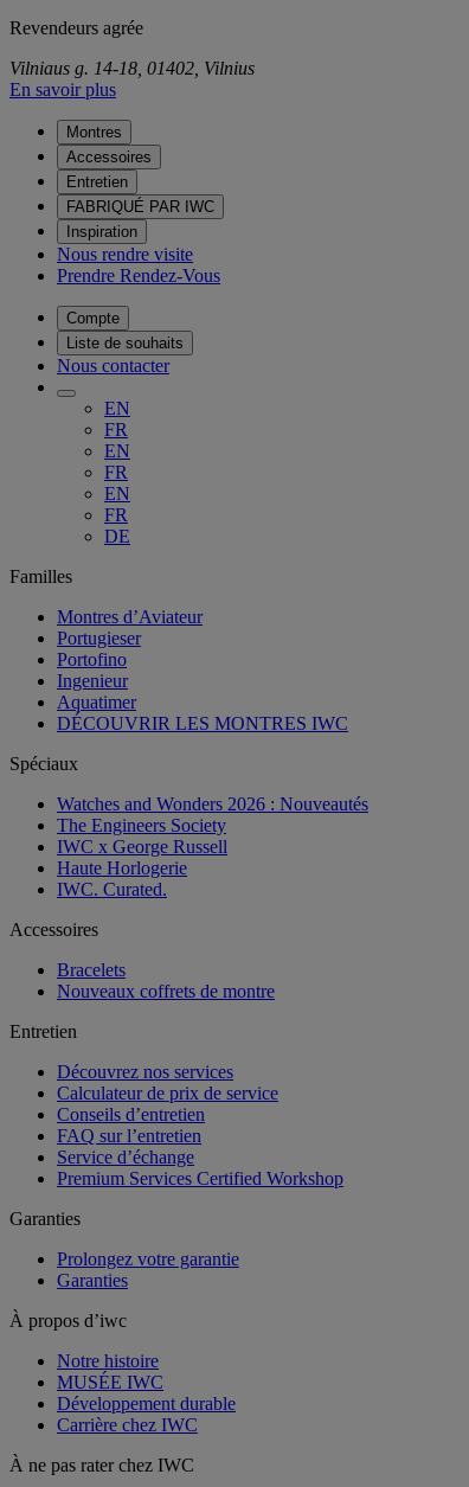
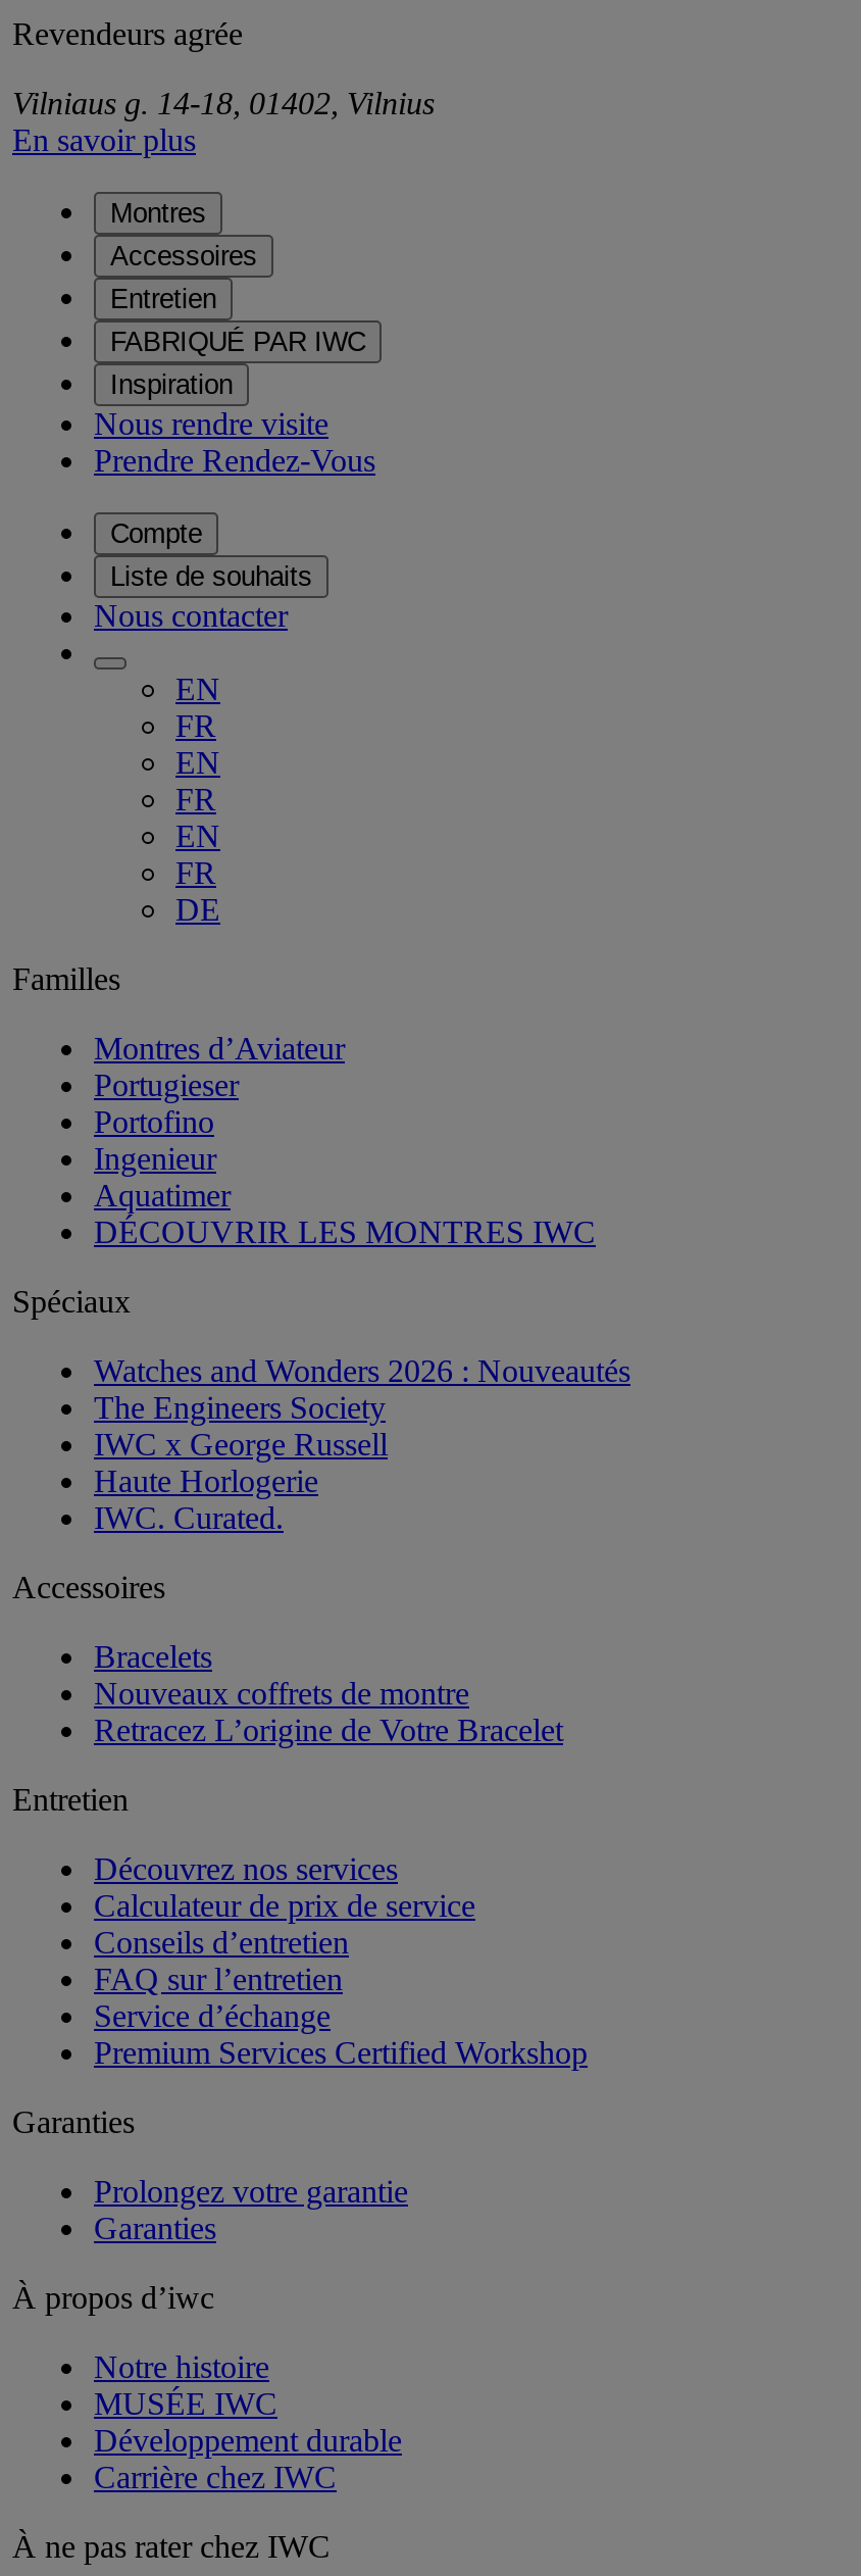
+ Retracez L’origine de Votre Bracelet
